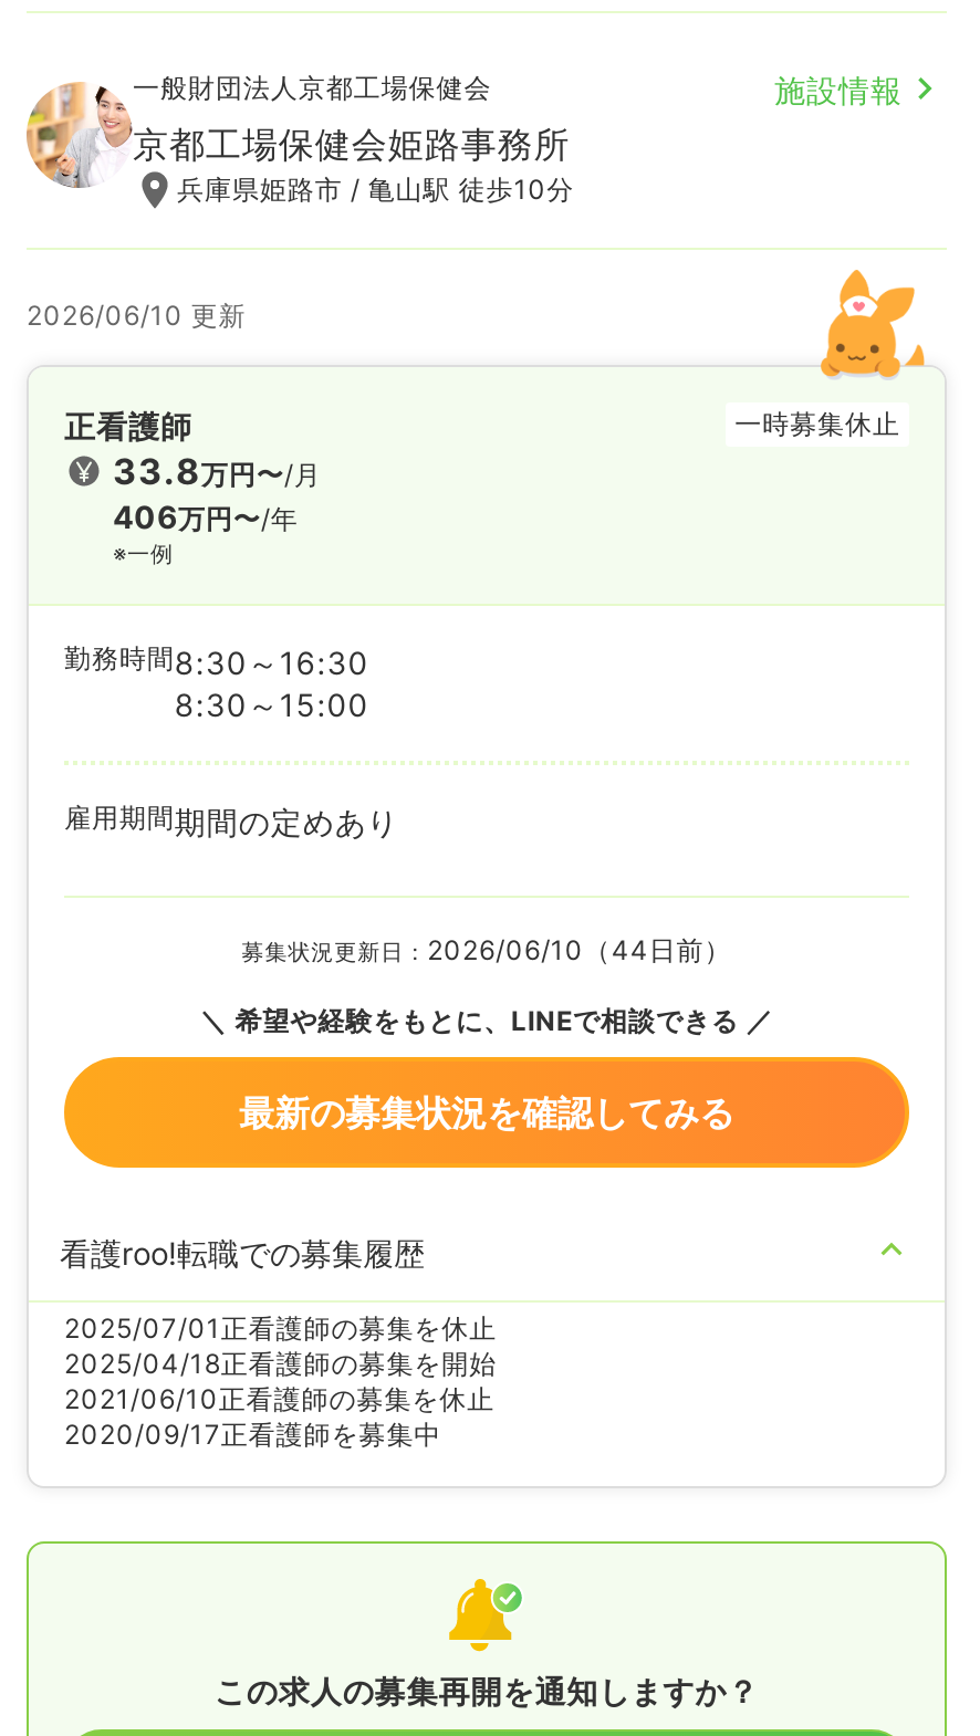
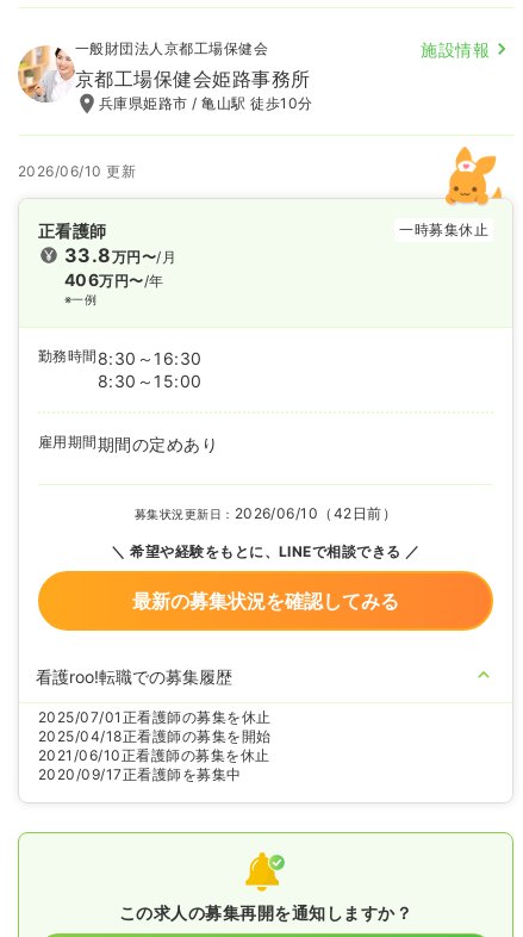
- 募集状況更新日：2026/06/10（44日前）
+ 募集状況更新日：2026/06/10（42日前）
